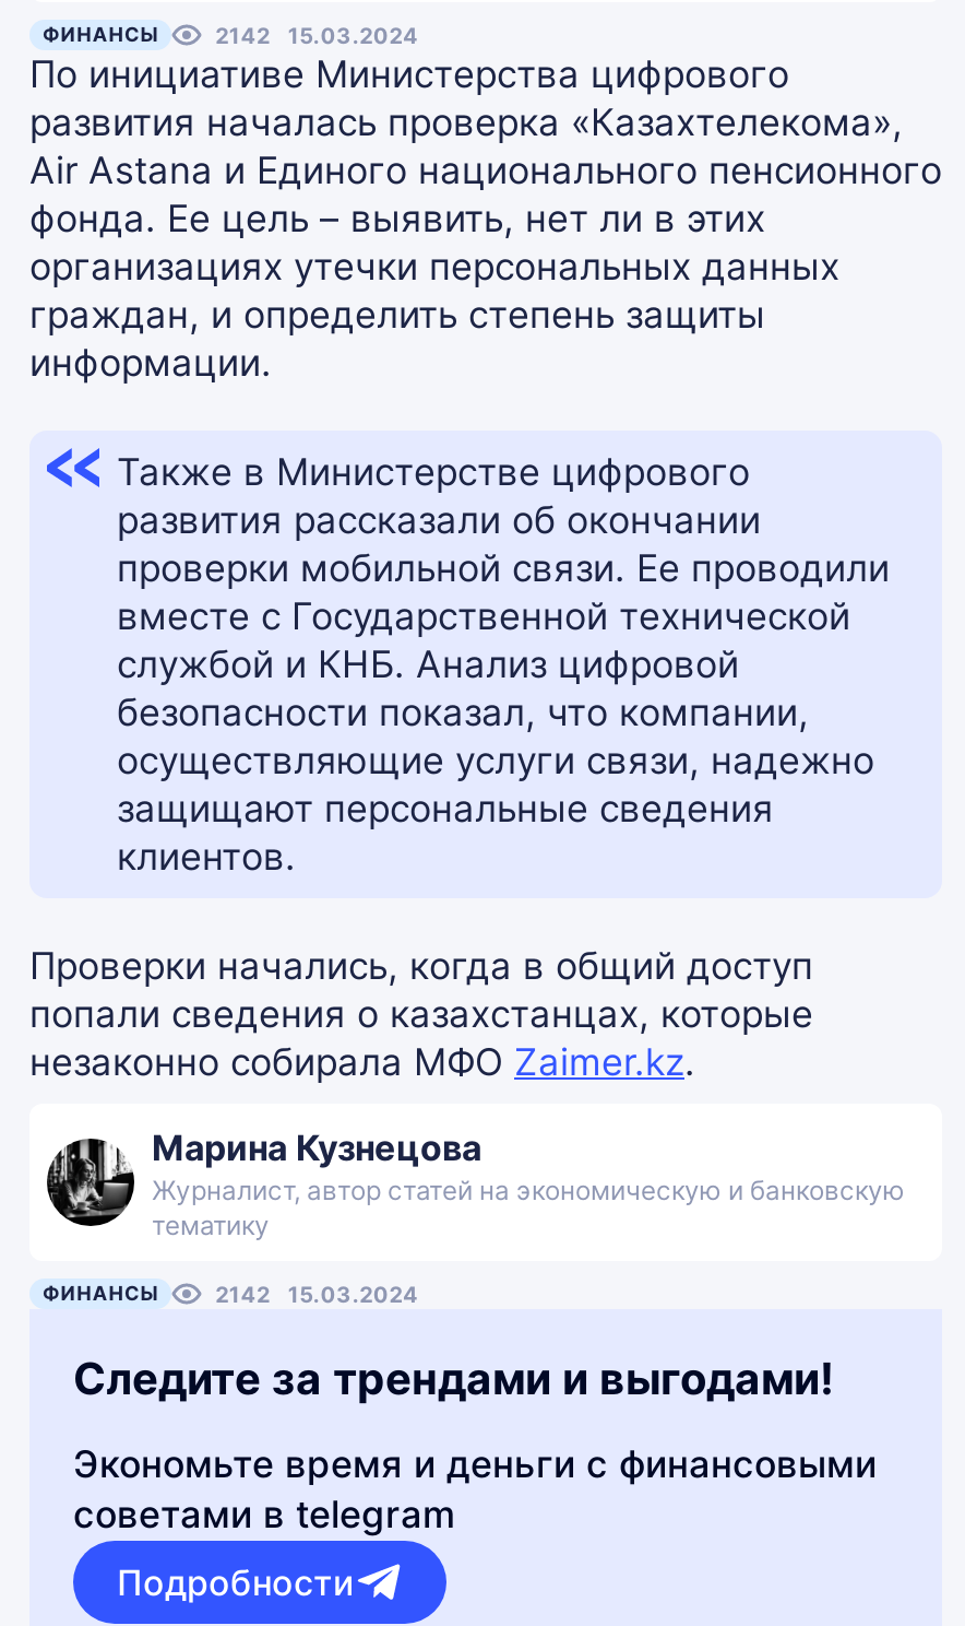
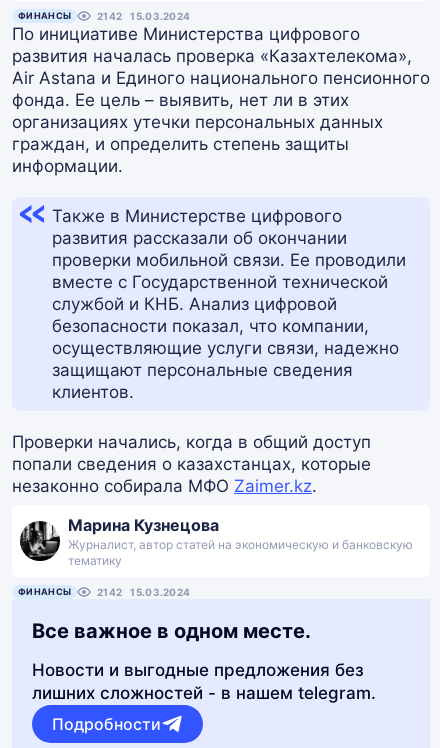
- Следите за трендами и выгодами!
+ Все важное в одном месте.

- Экономьте время и деньги с финансовыми
- советами в telegram
+ Новости и выгодные предложения без
+ лишних сложностей - в нашем telegram.
